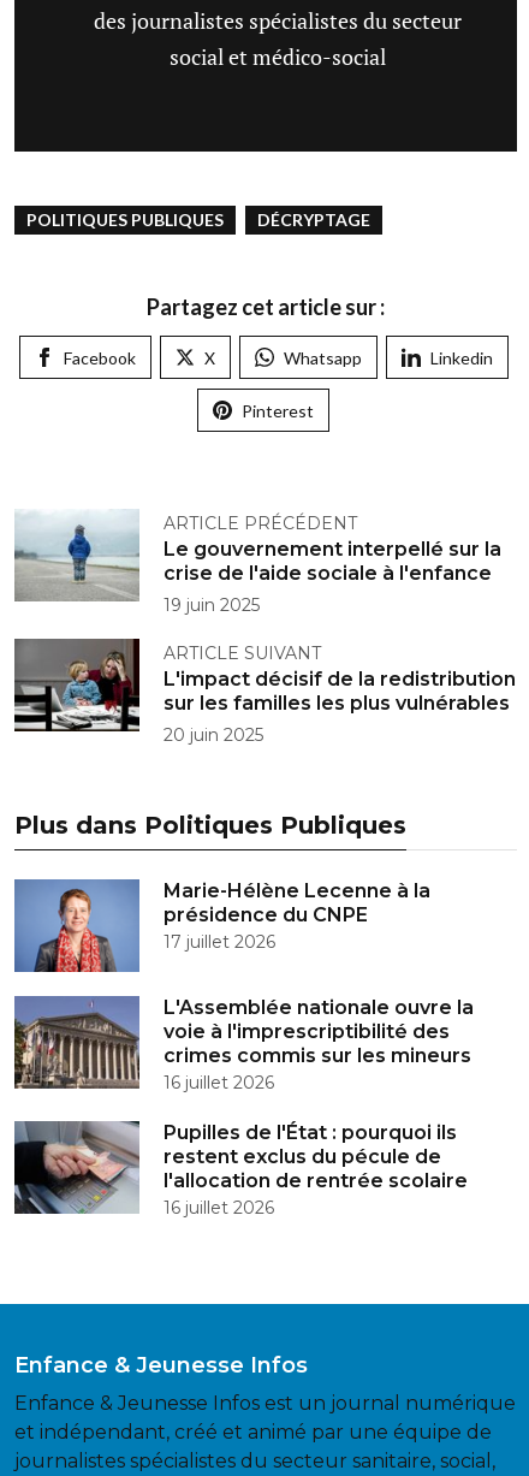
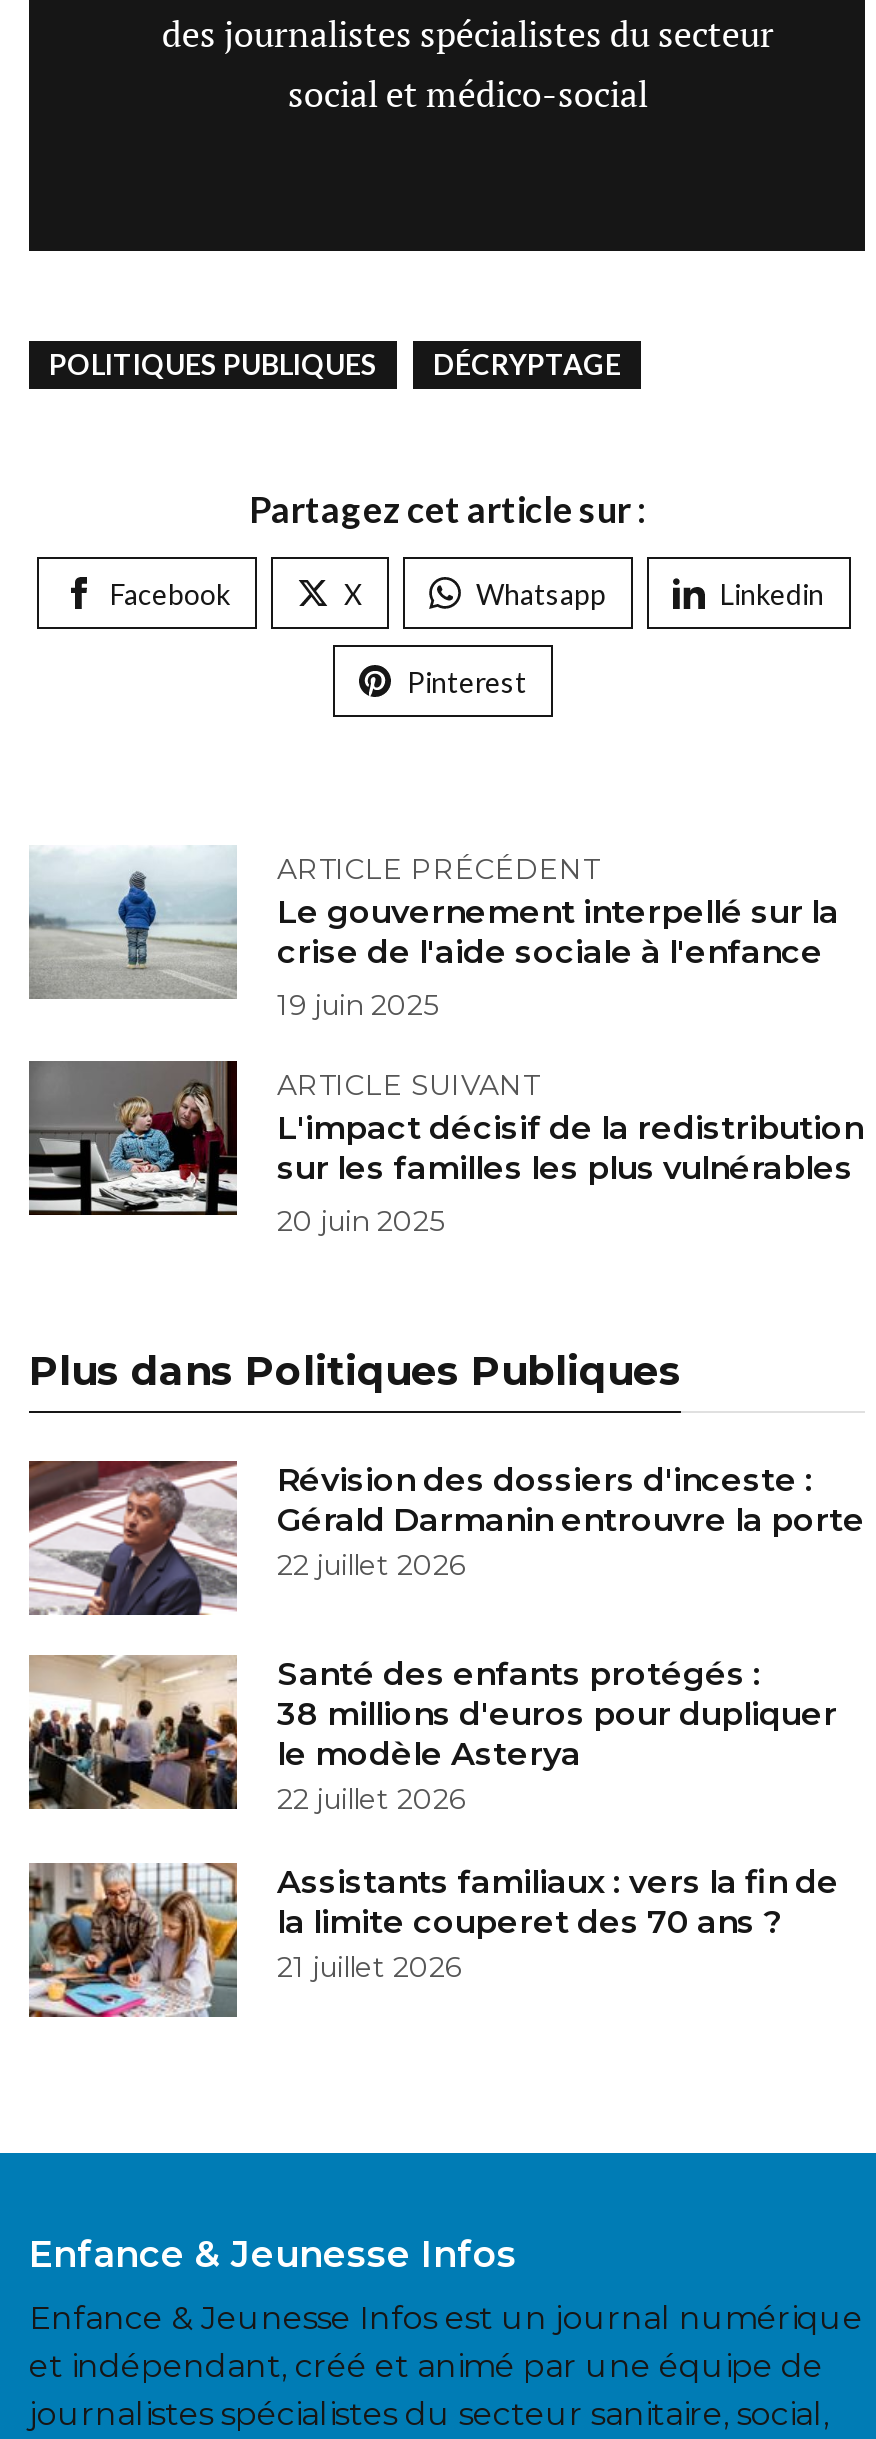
- [image]
- Marie-Hélène Lecenne à la
- présidence du CNPE
- 17 juillet 2026
+ [image]
+ Révision des dossiers d'inceste :
+ Gérald Darmanin entrouvre la porte
+ 22 juillet 2026

- [image]
- L'Assemblée nationale ouvre la
- voie à l'imprescriptibilité des
- crimes commis sur les mineurs
- 16 juillet 2026
+ [image]
+ Santé des enfants protégés :
+ 38 millions d'euros pour dupliquer
+ le modèle Asterya
+ 22 juillet 2026

- [image]
- Pupilles de l'État : pourquoi ils
- restent exclus du pécule de
- l'allocation de rentrée scolaire
- 16 juillet 2026
+ [image]
+ Assistants familiaux : vers la fin de
+ la limite couperet des 70 ans ?
+ 21 juillet 2026
